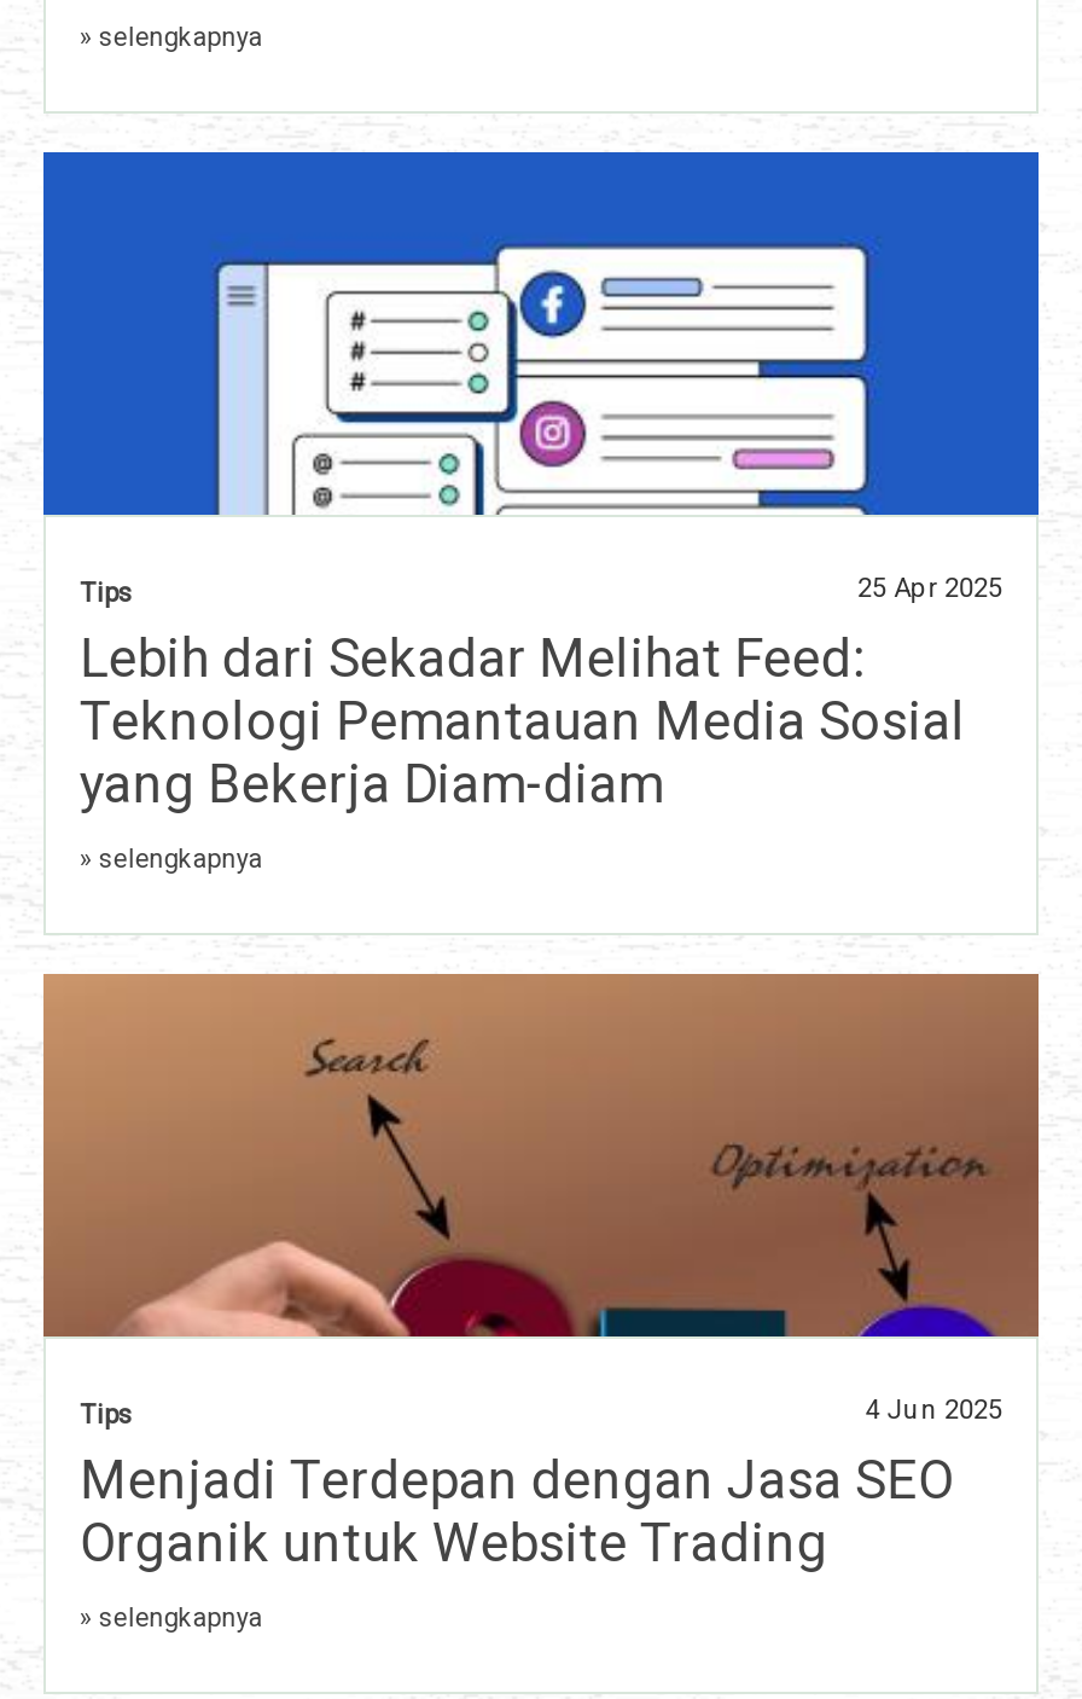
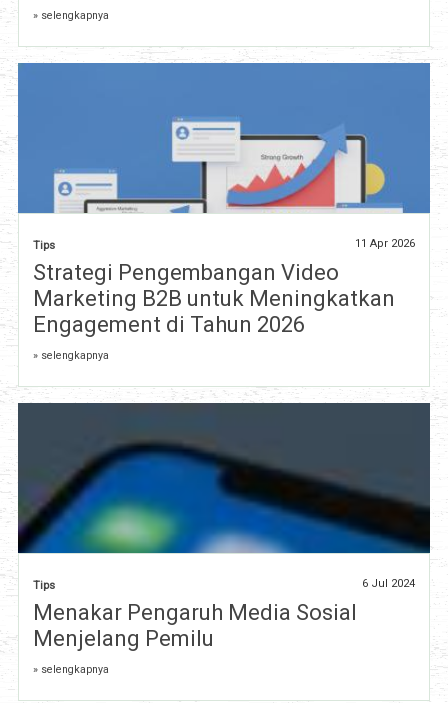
- [image]
- 25 Apr 2025
- Lebih dari Sekadar Melihat Feed:
- Teknologi Pemantauan Media Sosial
- yang Bekerja Diam-diam
+ [image]
+ 11 Apr 2026
+ Strategi Pengembangan Video
+ Marketing B2B untuk Meningkatkan
+ Engagement di Tahun 2026

- [image]
- 4 Jun 2025
- Menjadi Terdepan dengan Jasa SEO
- Organik untuk Website Trading
+ [image]
+ 6 Jul 2024
+ Menakar Pengaruh Media Sosial
+ Menjelang Pemilu
